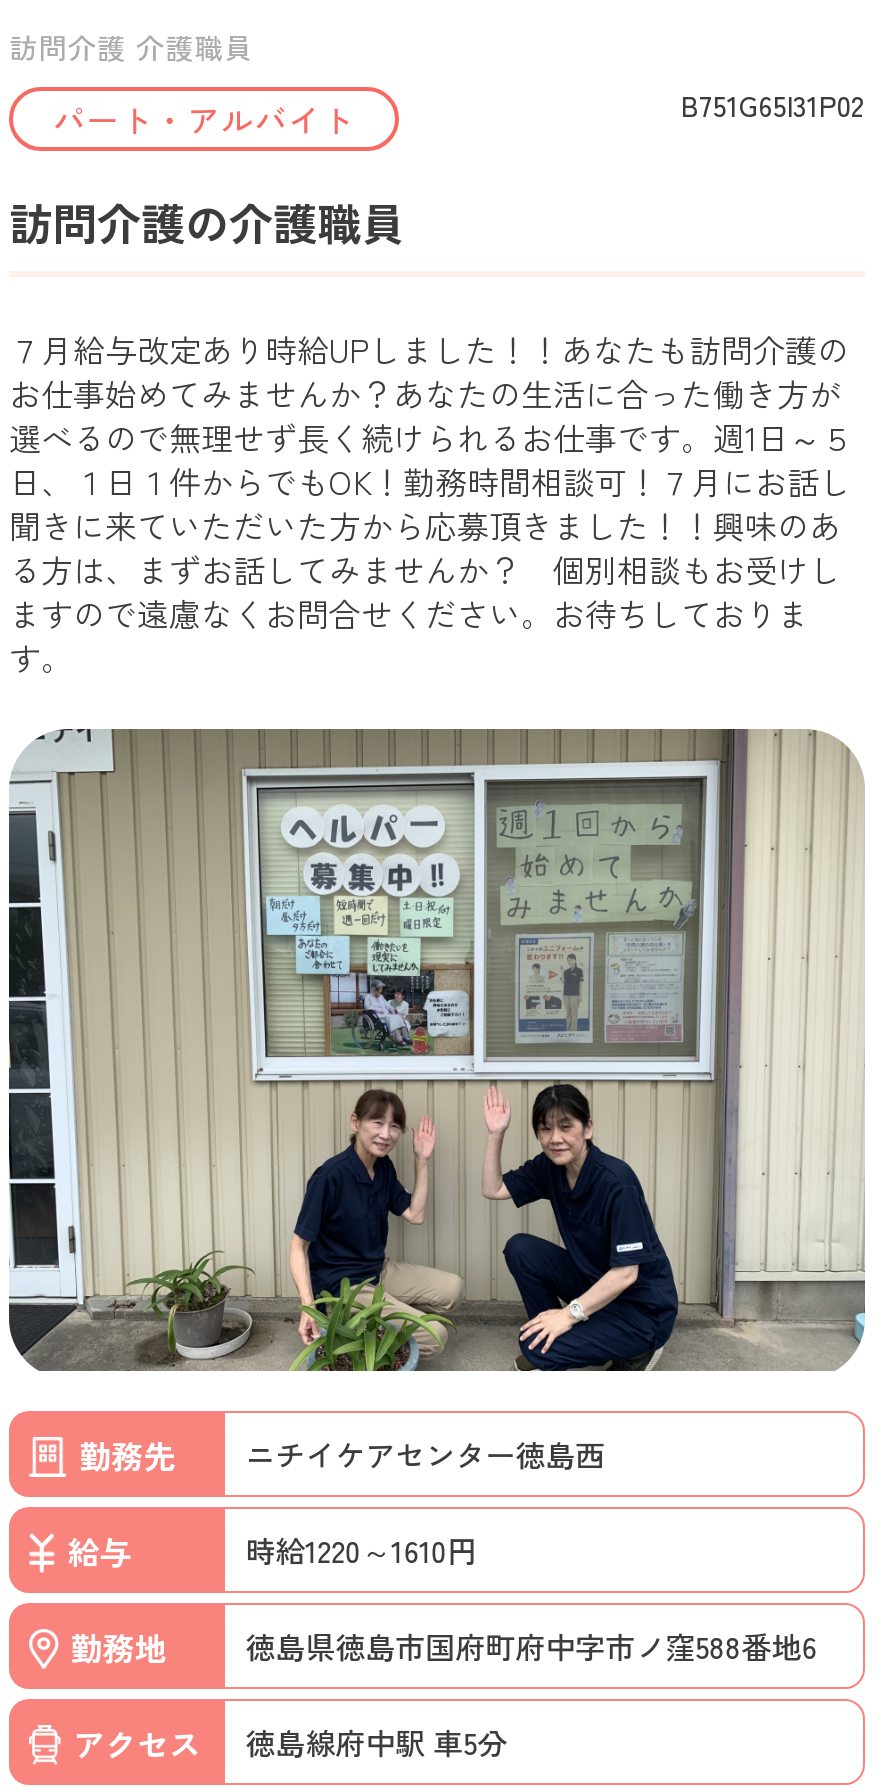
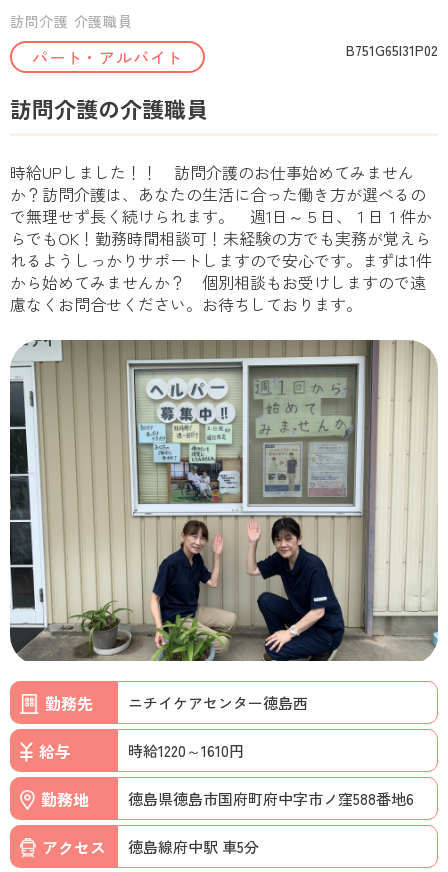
- ７月給与改定あり時給UPしました！！あなたも訪問介護の
- お仕事始めてみませんか？あなたの生活に合った働き方が
- 選べるので無理せず長く続けられるお仕事です。週1日～５
- 日、１日１件からでもOK！勤務時間相談可！７月にお話し
- 聞きに来ていただいた方から応募頂きました！！興味のあ
- る方は、まずお話してみませんか？ 個別相談もお受けし
- ますので遠慮なくお問合せください。お待ちしておりま
- す。
+ 時給UPしました！！ 訪問介護のお仕事始めてみません
+ か？訪問介護は、あなたの生活に合った働き方が選べるの
+ で無理せず長く続けられます。 週1日～５日、１日１件か
+ らでもOK！勤務時間相談可！未経験の方でも実務が覚えら
+ れるようしっかりサポートしますので安心です。まずは1件
+ から始めてみませんか？ 個別相談もお受けしますので遠
+ 慮なくお問合せください。お待ちしております。
